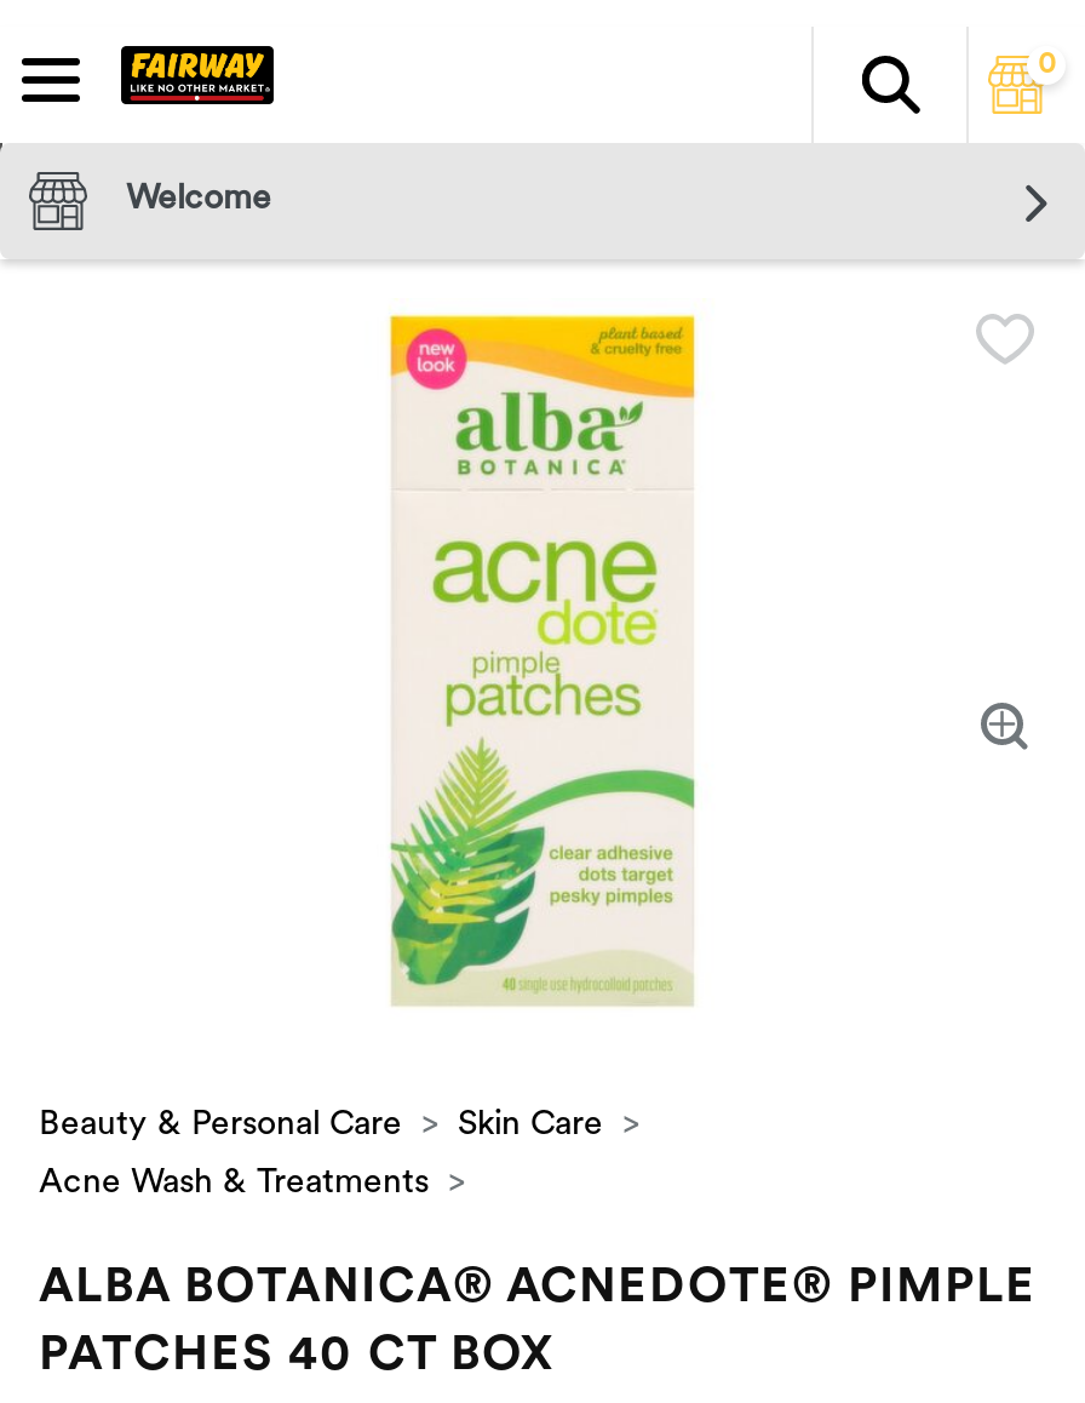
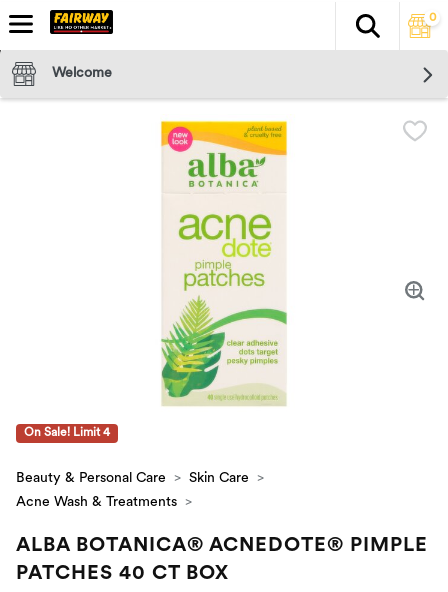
+ On Sale! Limit 4
